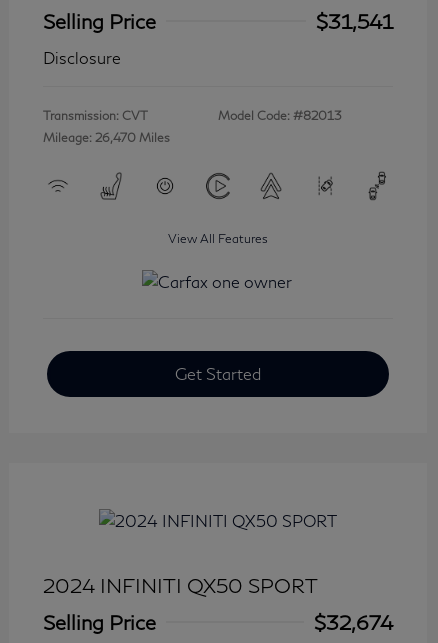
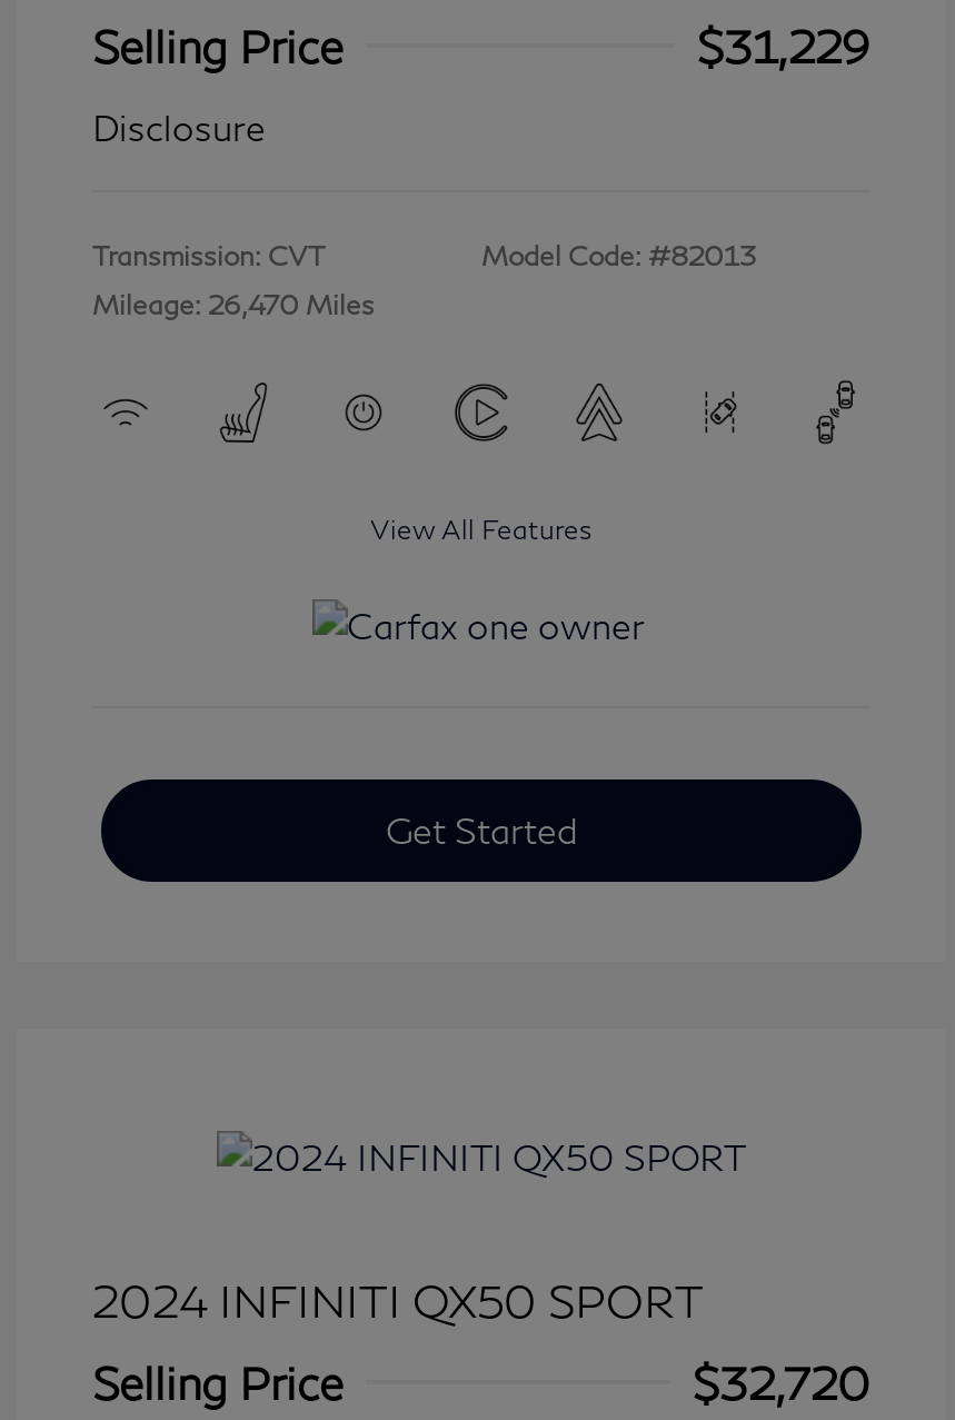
- $31,541
+ $31,229

- $32,674
+ $32,720
